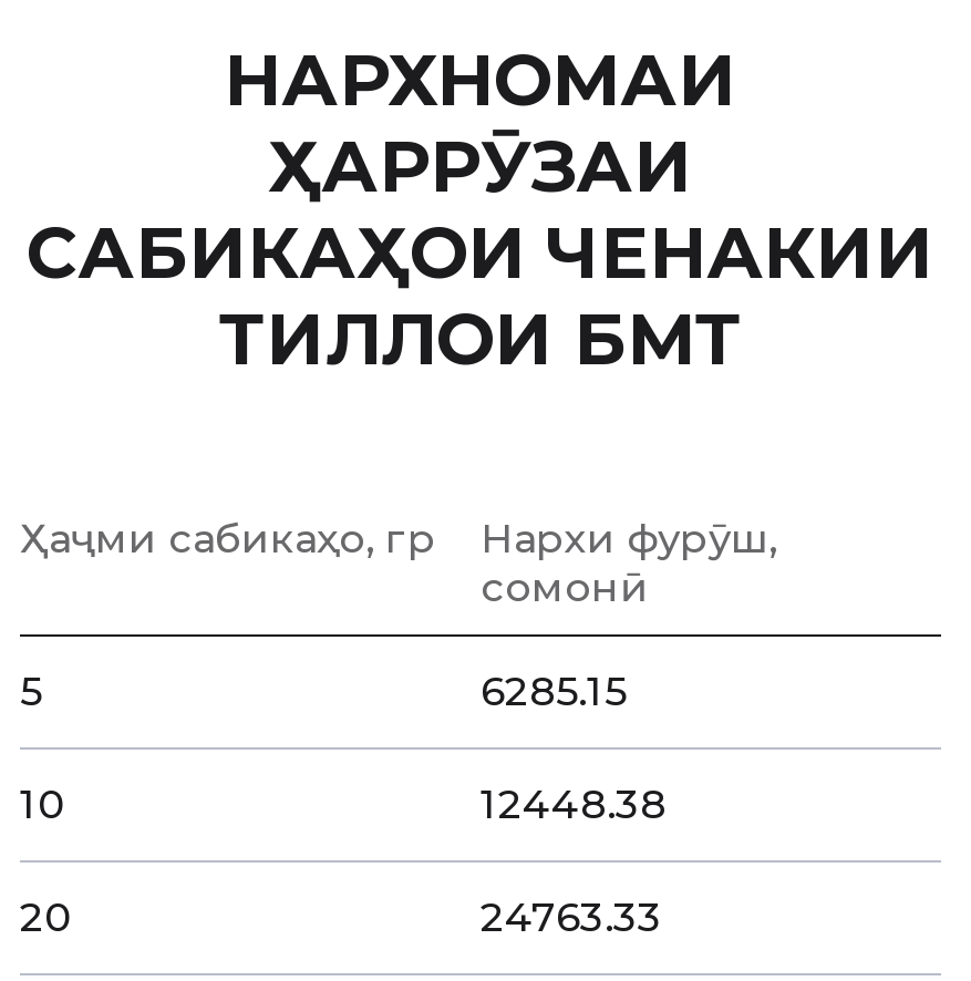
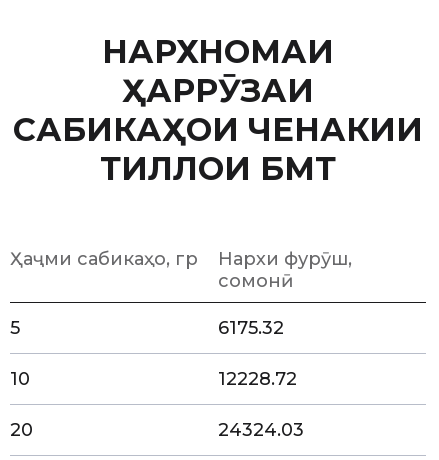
- 6285.15
+ 6175.32

- 12448.38
+ 12228.72

- 24763.33
+ 24324.03
